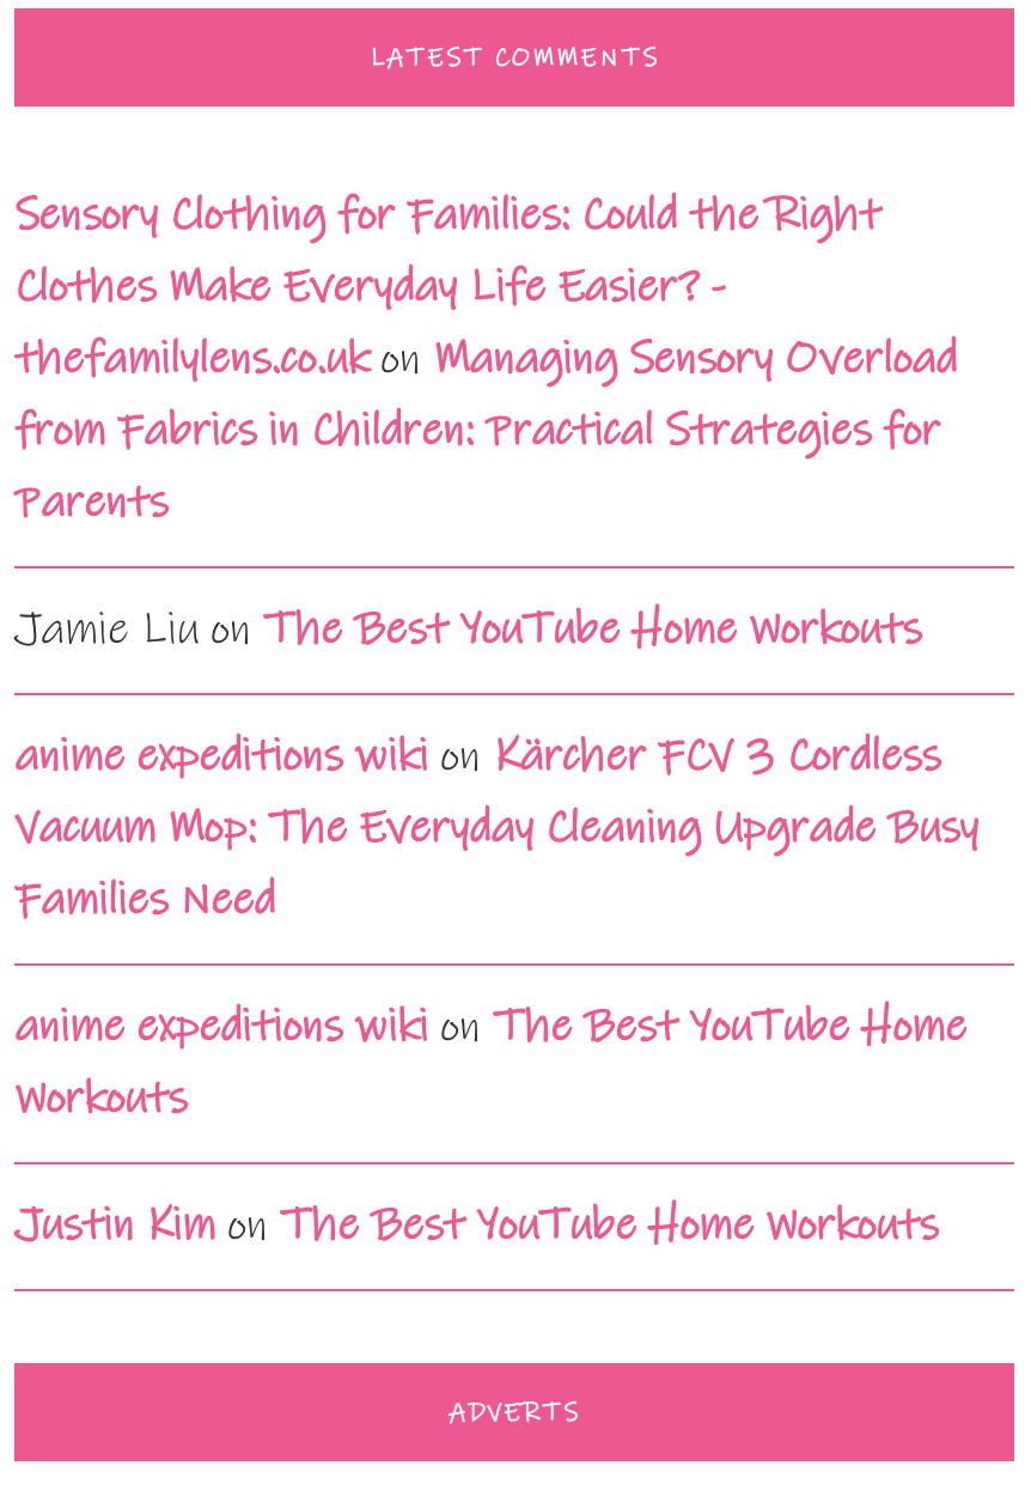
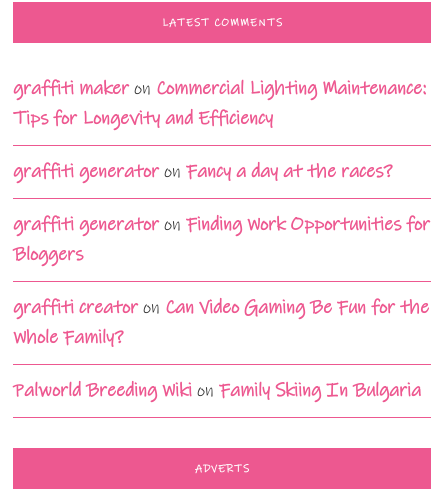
- Sensory Clothing for Families: Could the Right
- Clothes Make Everyday Life Easier? -
- thefamilylens.co.uk on Managing Sensory Overload
- from Fabrics in Children: Practical Strategies for
- Parents
+ graffiti maker on Commercial Lighting Maintenance:
+ Tips for Longevity and Efficiency

- Jamie Liu on The Best YouTube Home Workouts
+ graffiti generator on Fancy a day at the races?

- anime expeditions wiki on Kärcher FCV 3 Cordless
- Vacuum Mop: The Everyday Cleaning Upgrade Busy
- Families Need
+ graffiti generator on Finding Work Opportunities for
+ Bloggers

- anime expeditions wiki on The Best YouTube Home
- Workouts
+ graffiti creator on Can Video Gaming Be Fun for the
+ Whole Family?

- Justin Kim on The Best YouTube Home Workouts
+ Palworld Breeding Wiki on Family Skiing In Bulgaria
